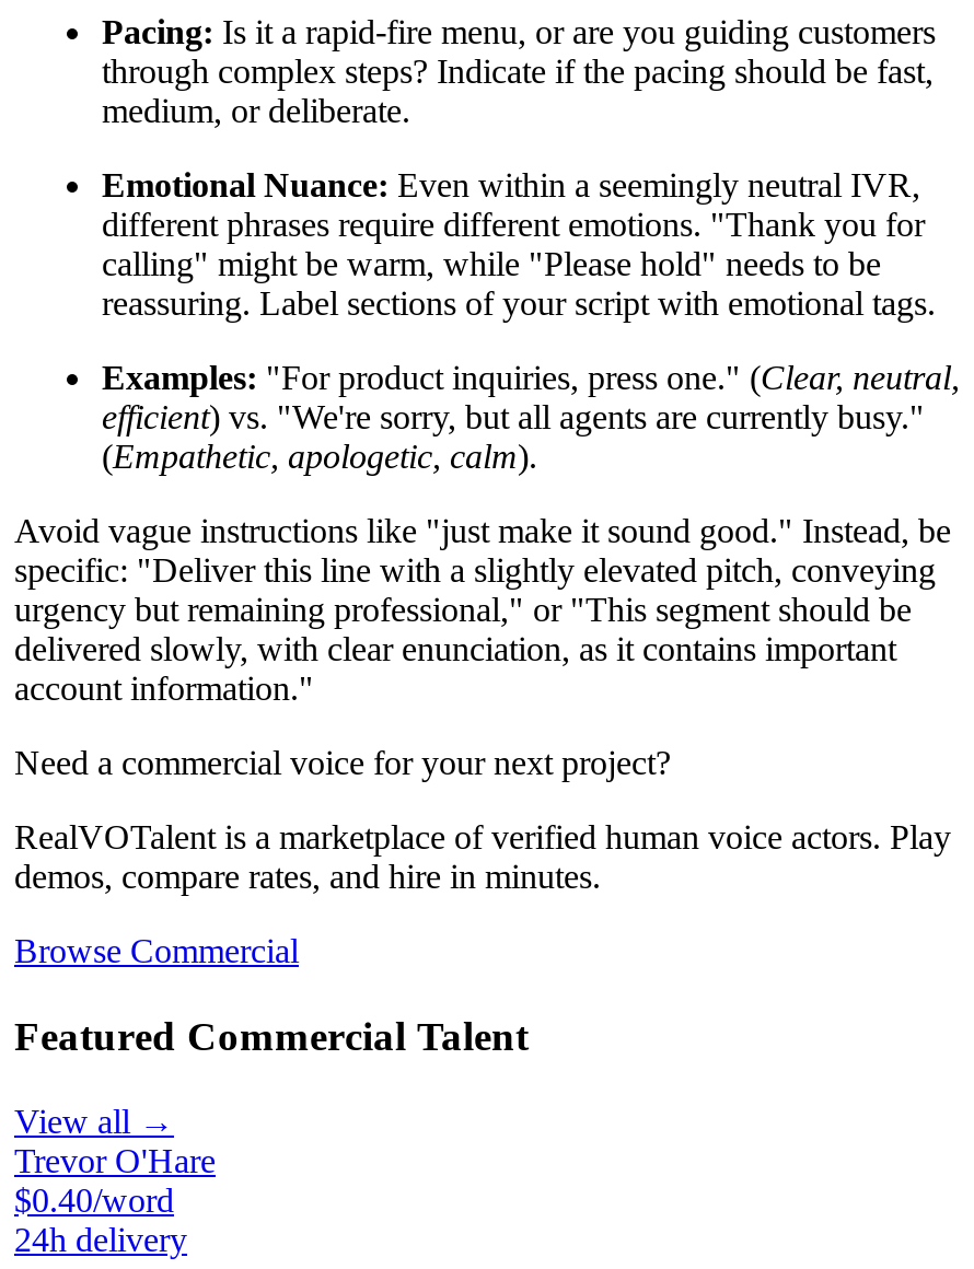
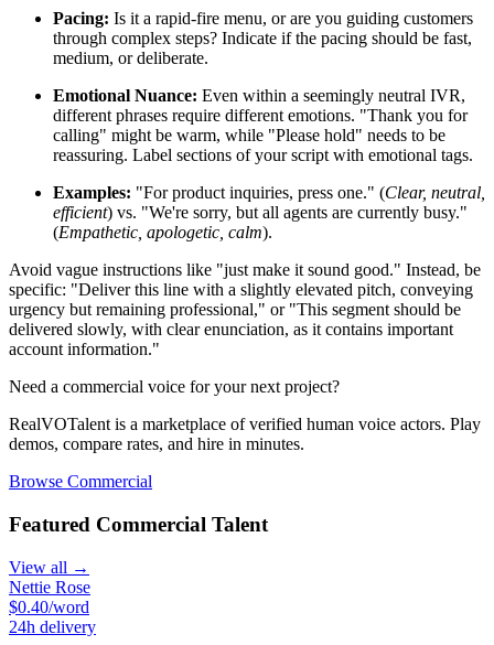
- Trevor O'Hare
+ Nettie Rose
